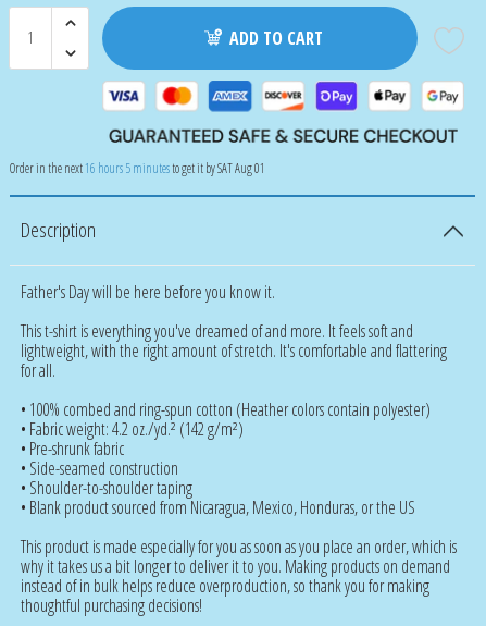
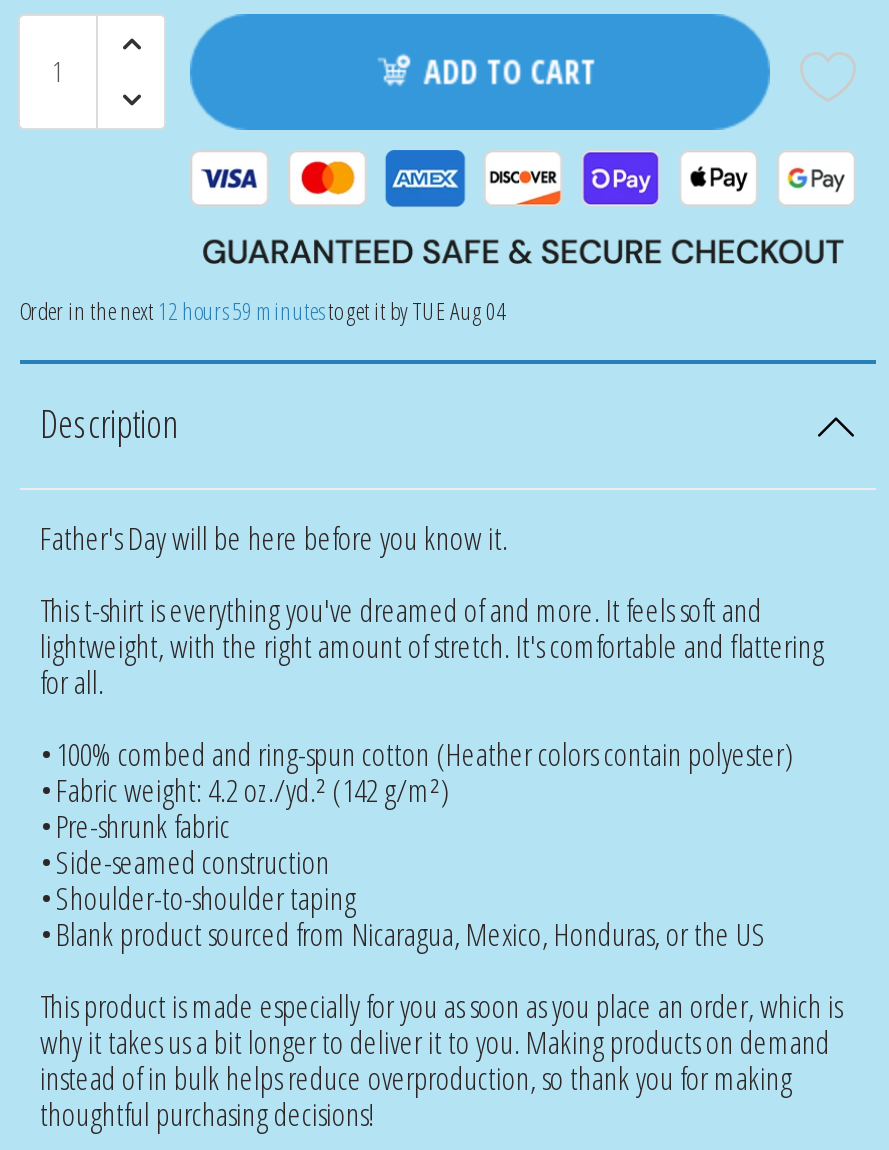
- Order in the next 16 hours 5 minutesto get it bySAT Aug 01
+ Order in the next 12 hours 59 minutesto get it byTUE Aug 04
